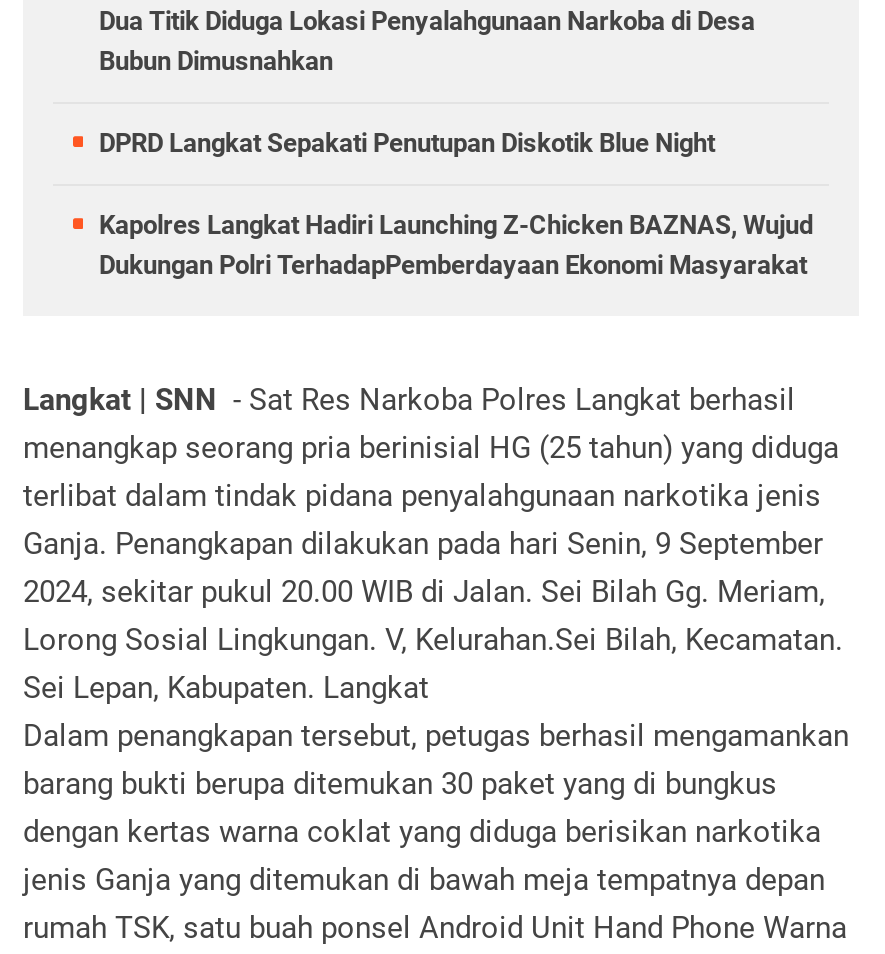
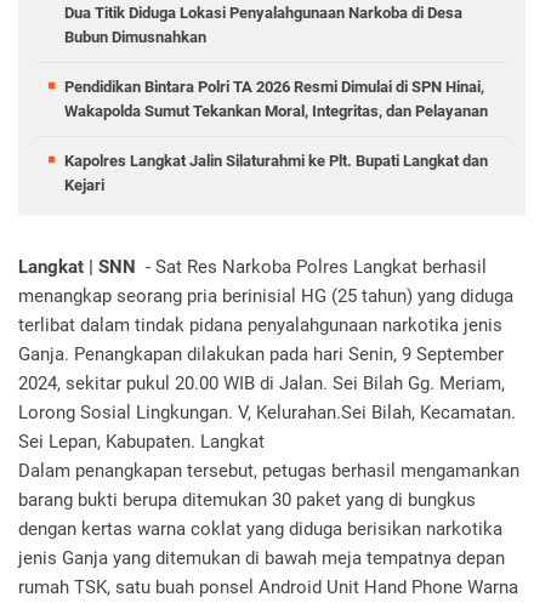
- DPRD Langkat Sepakati Penutupan Diskotik Blue Night
+ Pendidikan Bintara Polri TA 2026 Resmi Dimulai di SPN Hinai,
+ Wakapolda Sumut Tekankan Moral, Integritas, dan Pelayanan

- Kapolres Langkat Hadiri Launching Z-Chicken BAZNAS, Wujud
- Dukungan Polri TerhadapPemberdayaan Ekonomi Masyarakat
+ Kapolres Langkat Jalin Silaturahmi ke Plt. Bupati Langkat dan
+ Kejari
